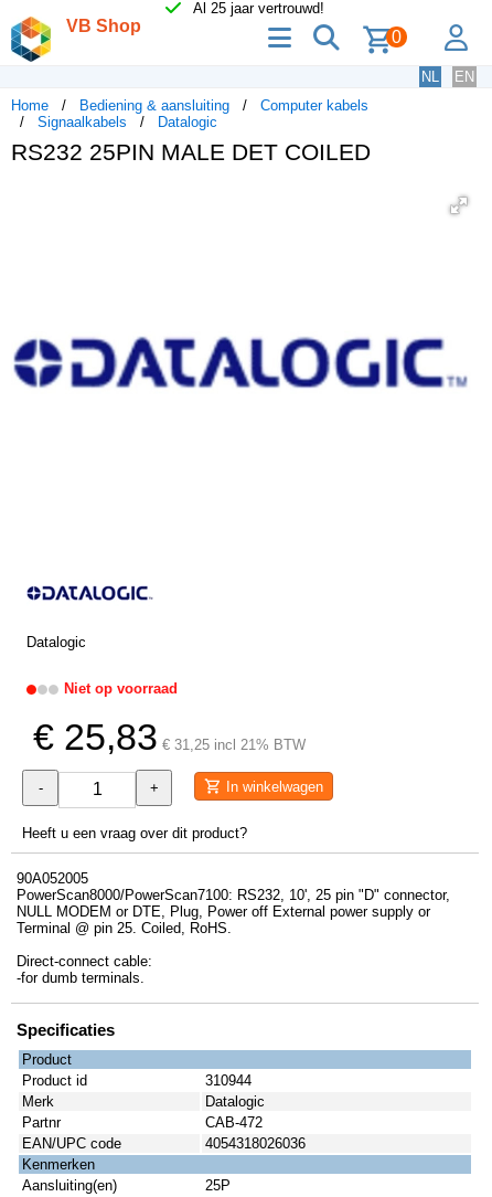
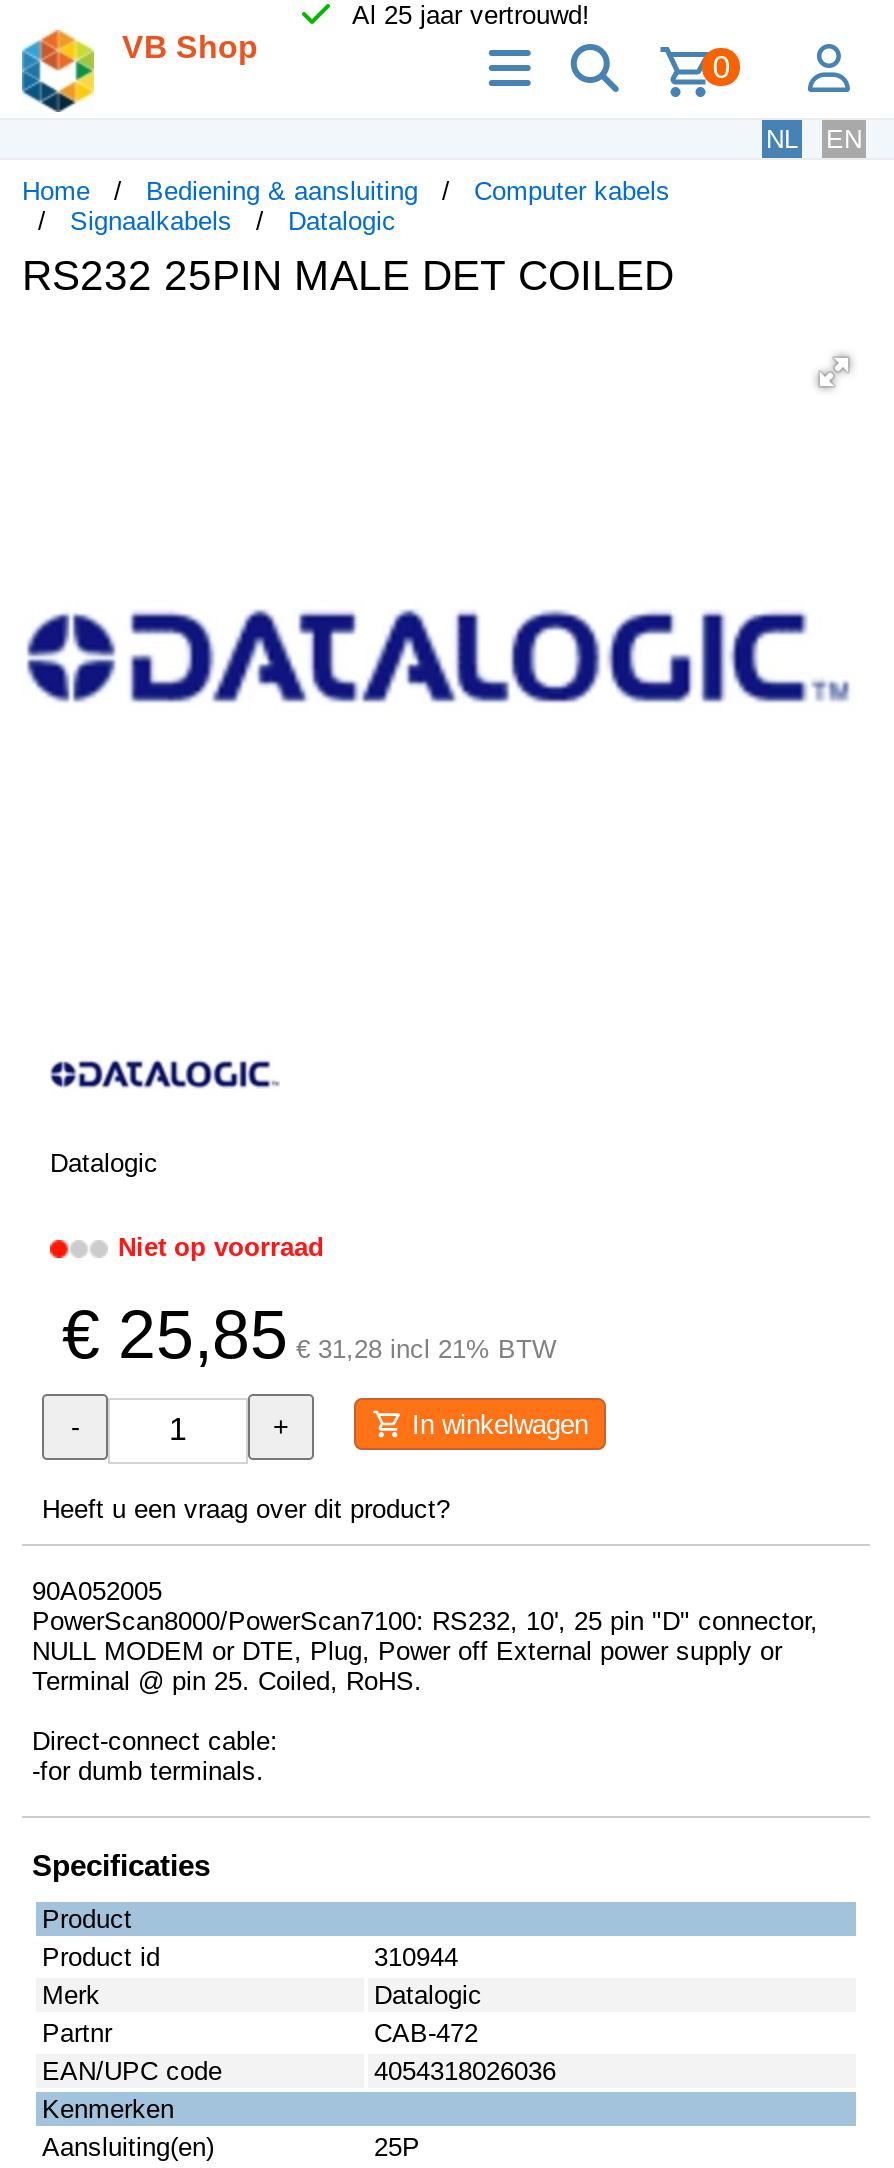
- € 25,83 € 31,25 incl 21% BTW
+ € 25,85 € 31,28 incl 21% BTW
